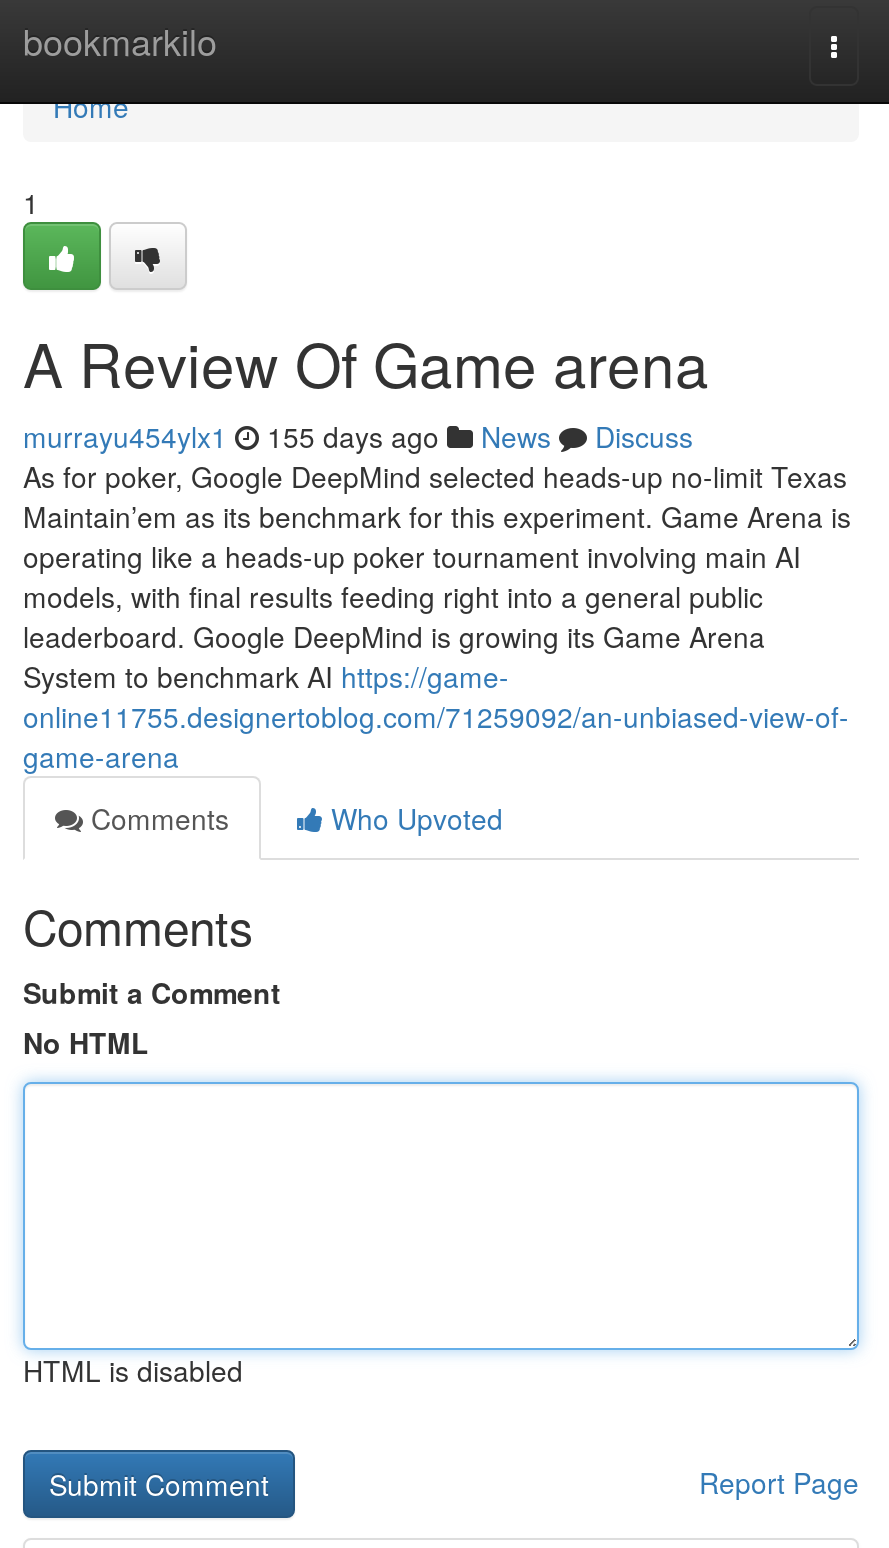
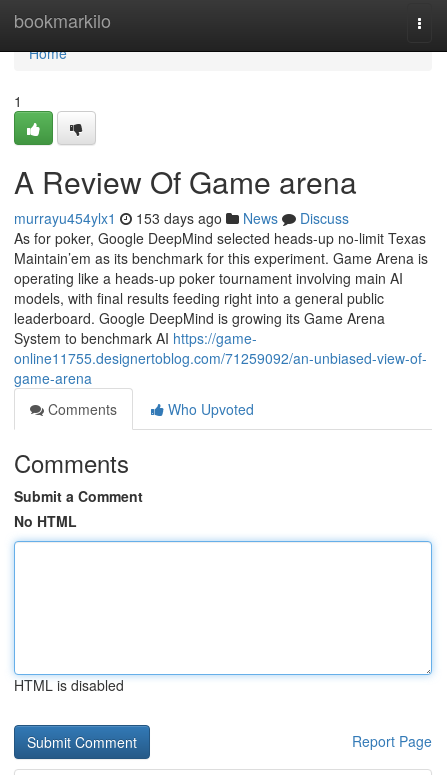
- murrayu454ylx1 155 days ago News Discuss
+ murrayu454ylx1 153 days ago News Discuss
